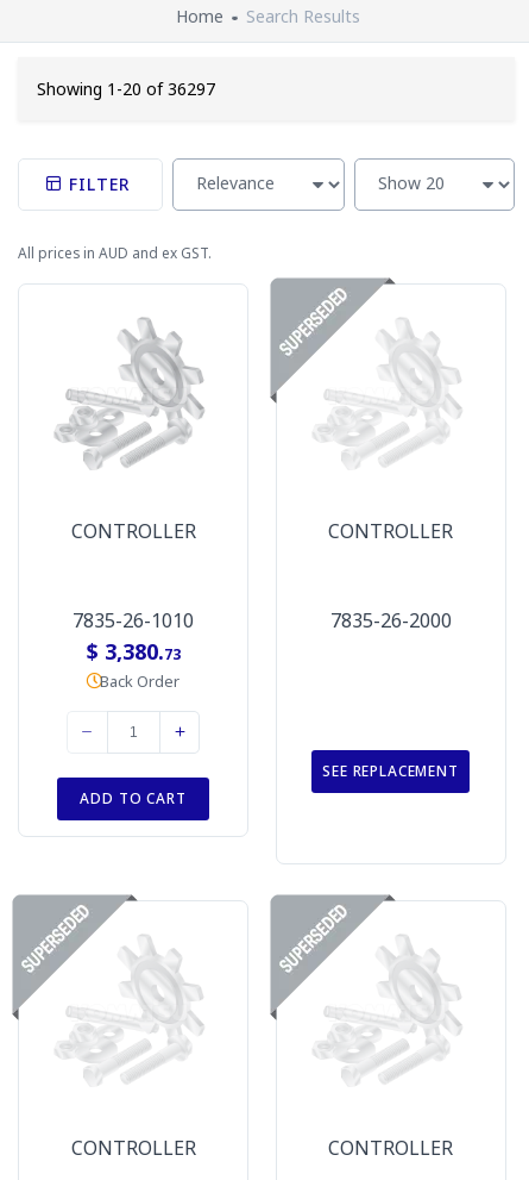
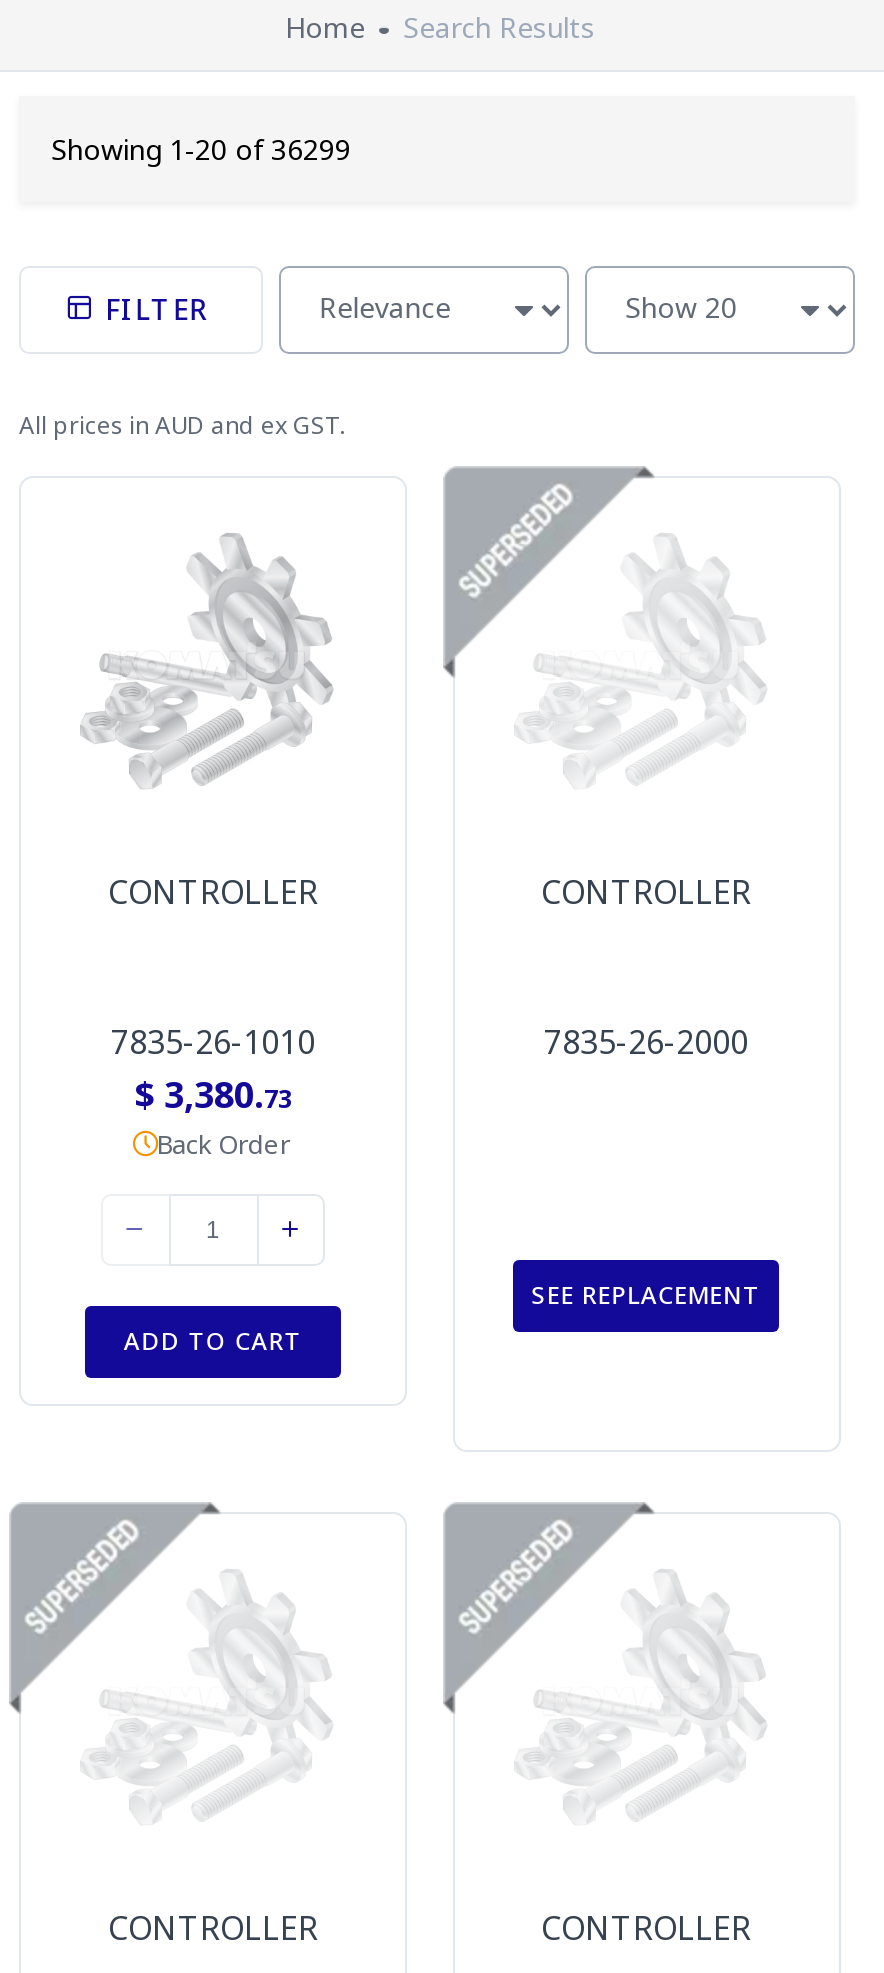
- Showing 1-20 of 36297
+ Showing 1-20 of 36299
